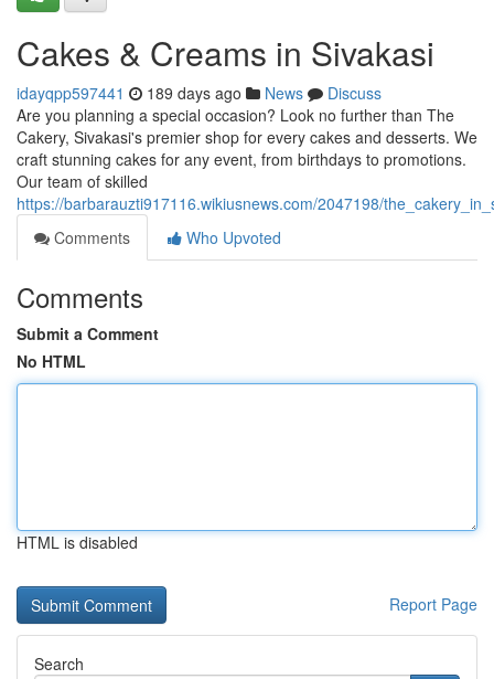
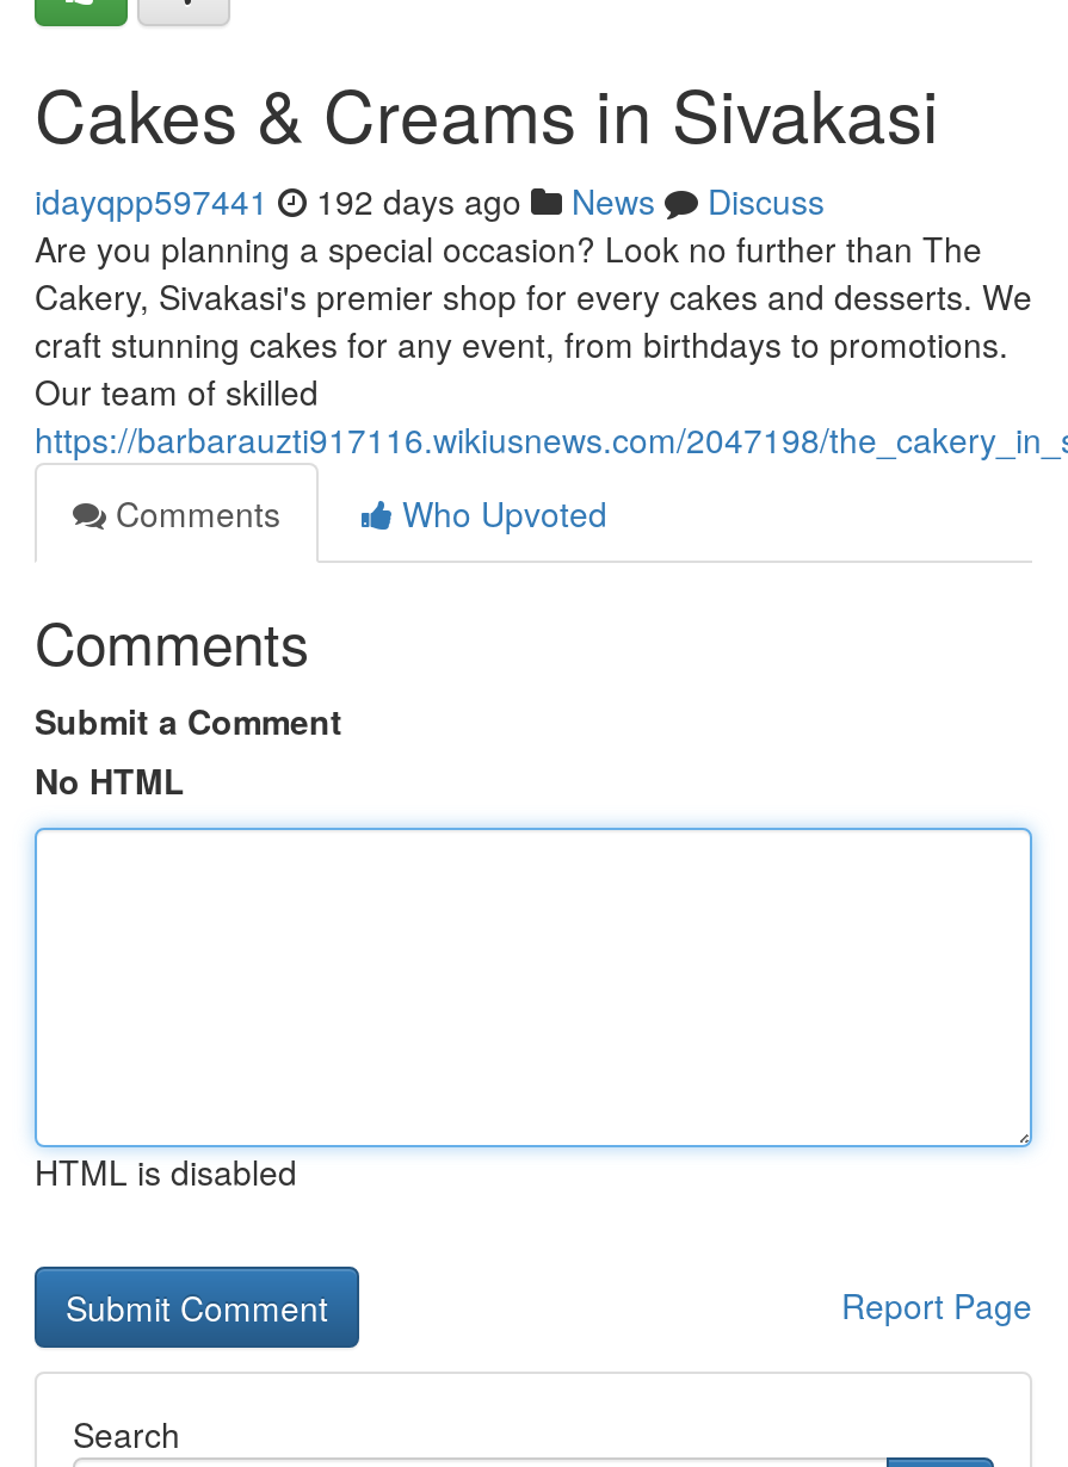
- idayqpp597441 189 days ago News Discuss
+ idayqpp597441 192 days ago News Discuss
